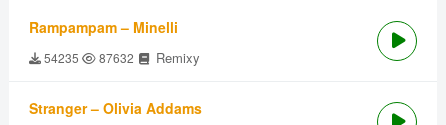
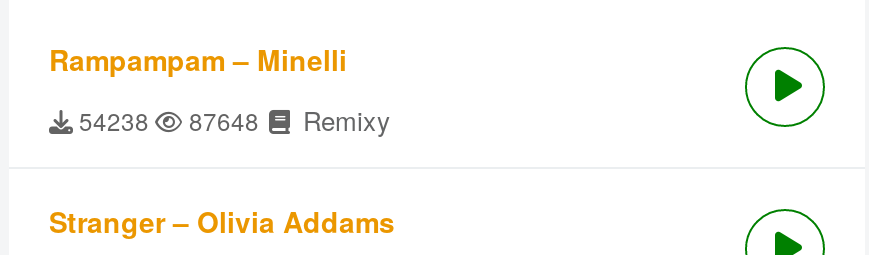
- 54235
+ 54238

- 87632
+ 87648
